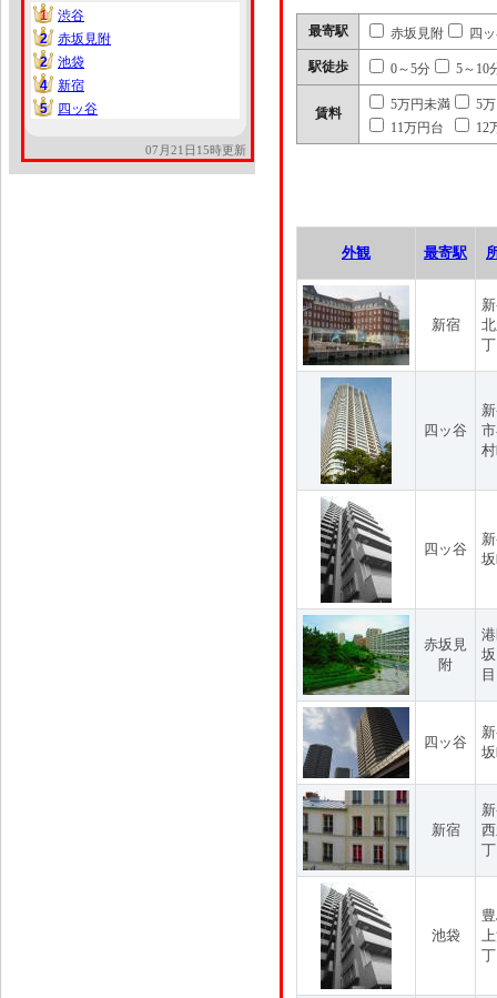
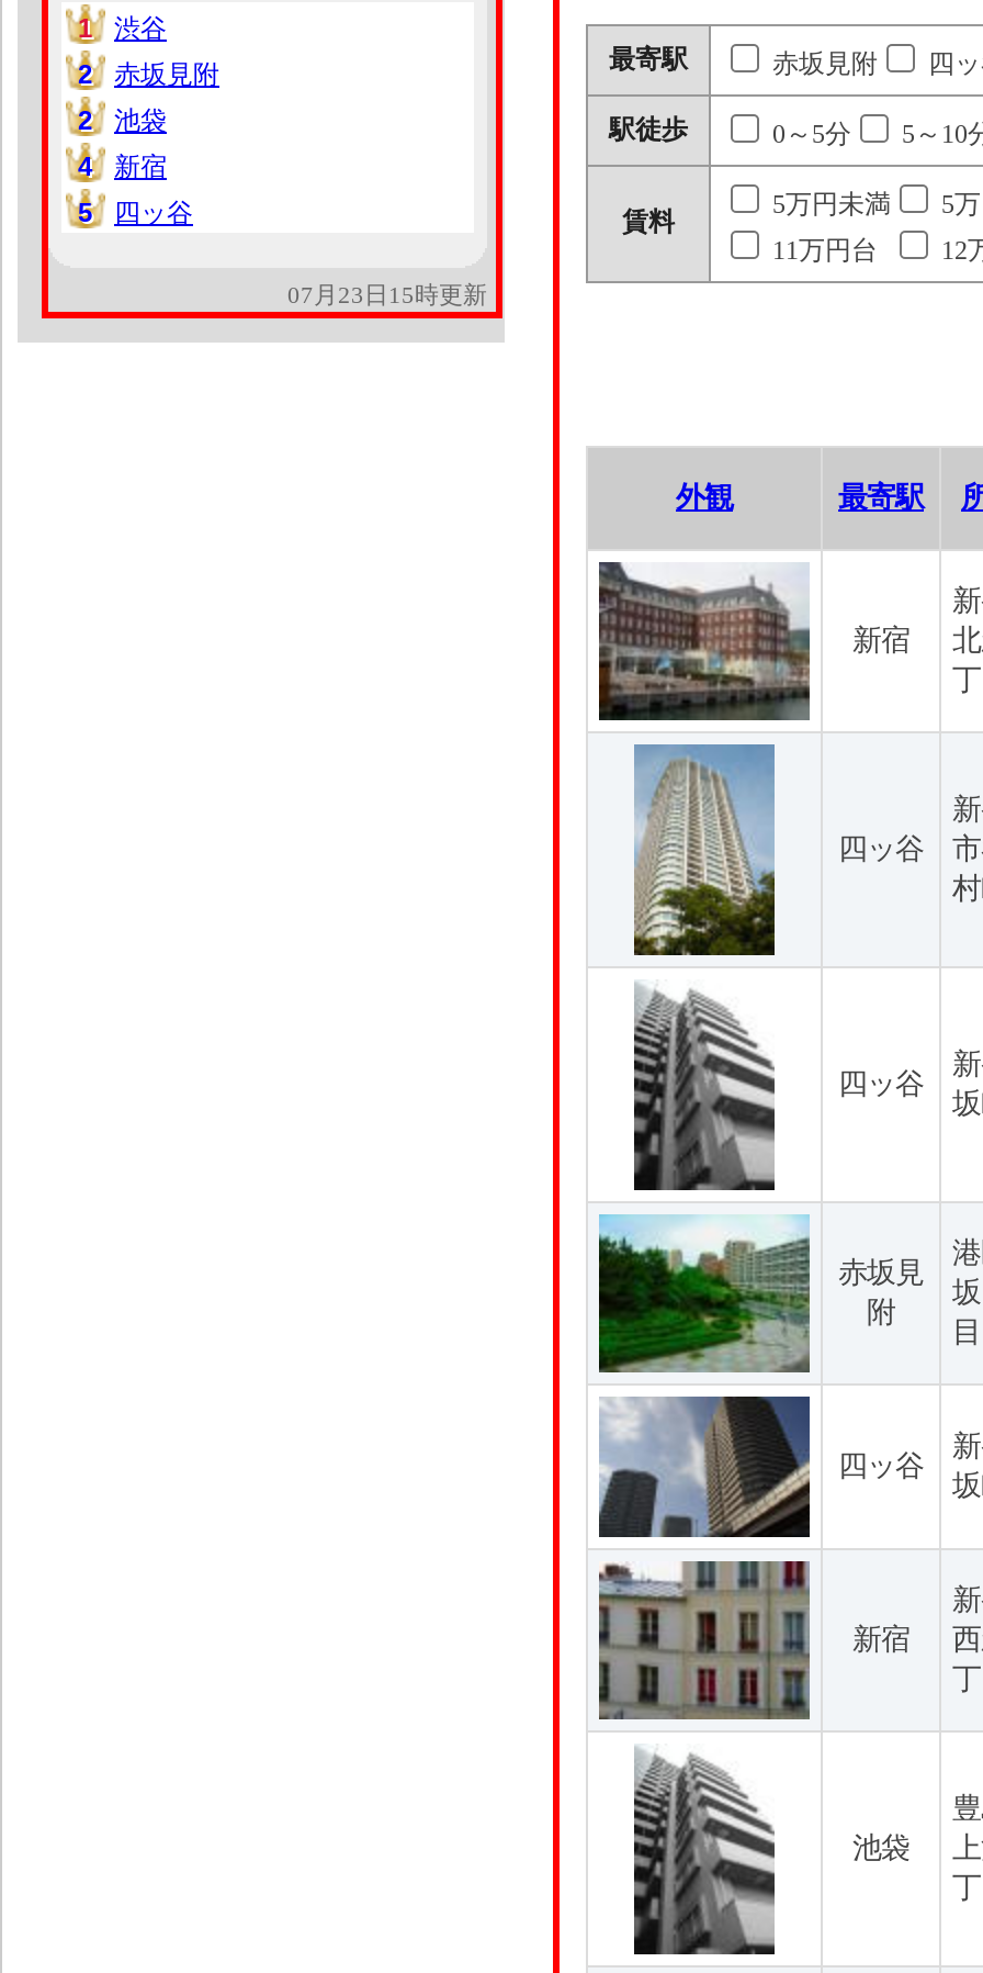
- 07月21日15時更新
+ 07月23日15時更新
